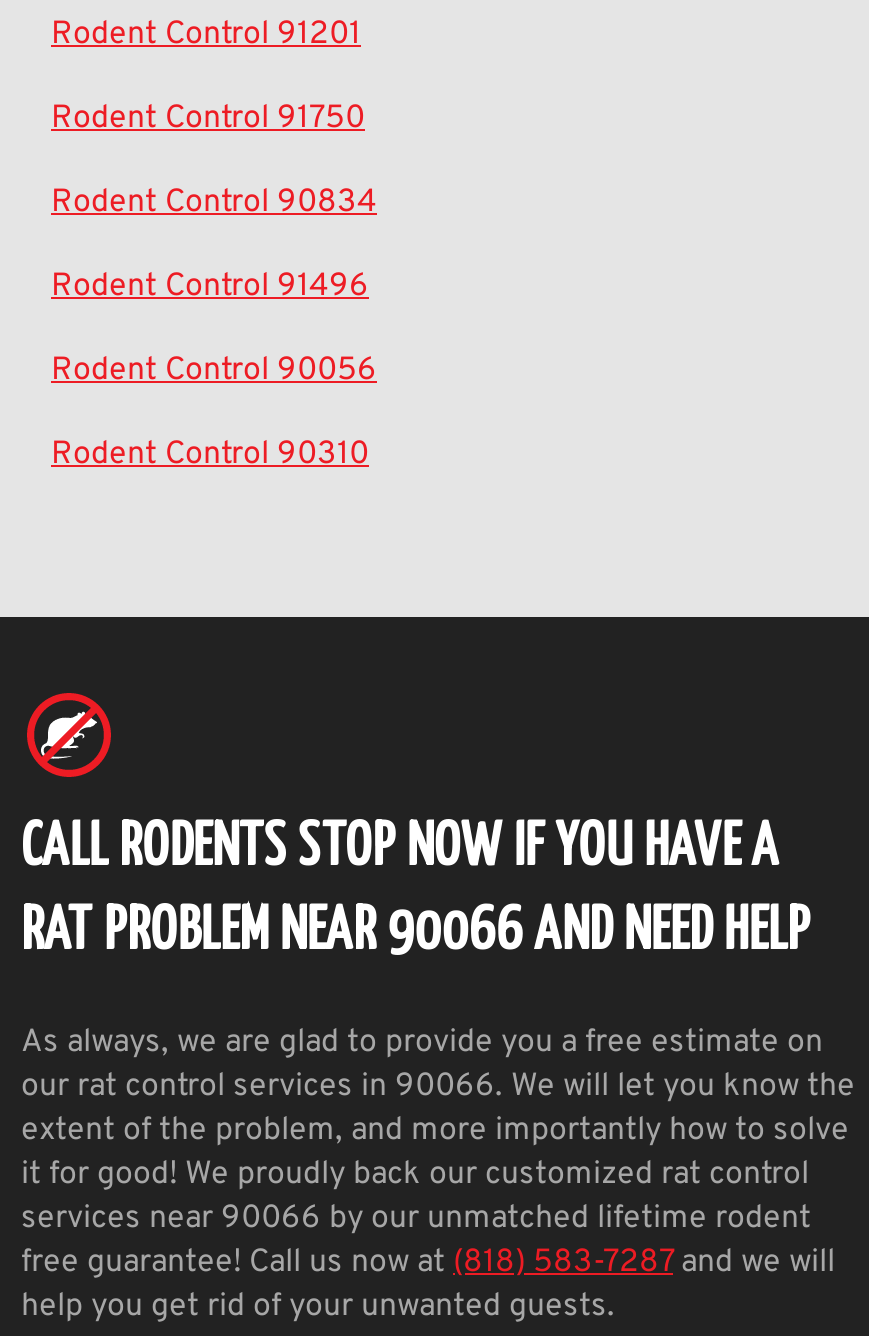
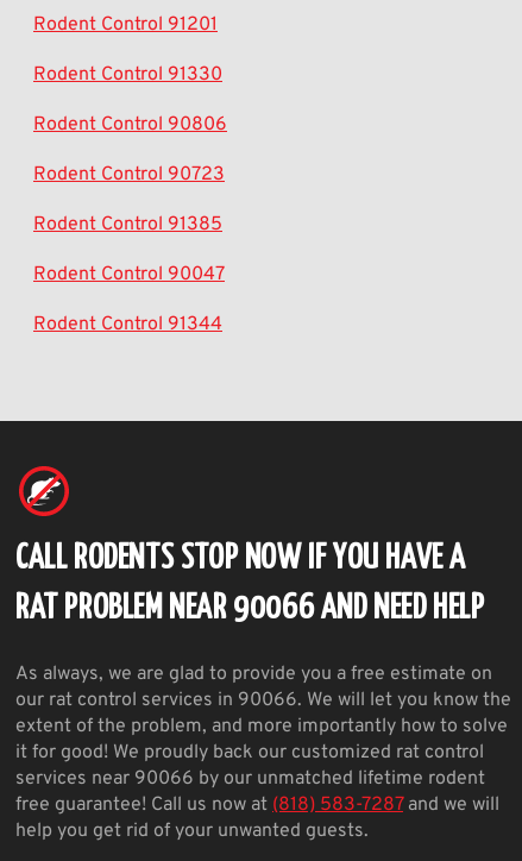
- Rodent Control 91750
- Rodent Control 90834
- Rodent Control 91496
- Rodent Control 90056
- Rodent Control 90310
+ Rodent Control 91330
+ Rodent Control 90806
+ Rodent Control 90723
+ Rodent Control 91385
+ Rodent Control 90047
+ Rodent Control 91344
